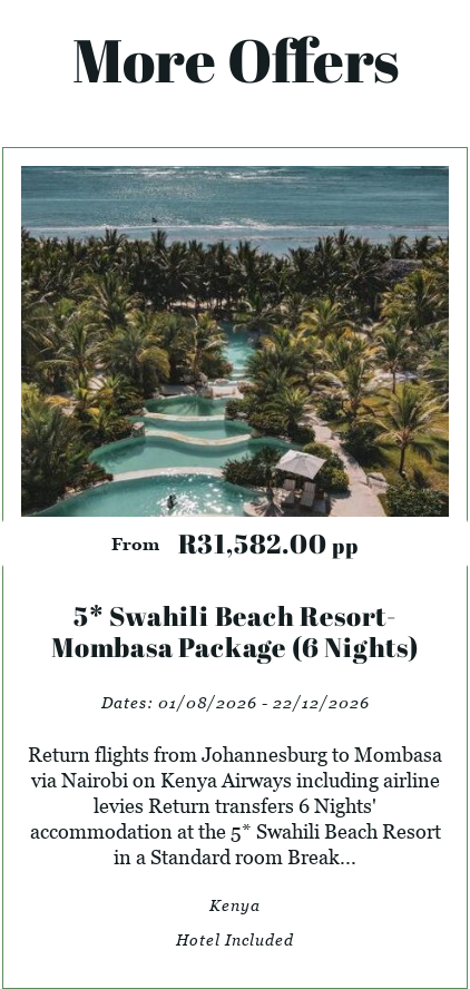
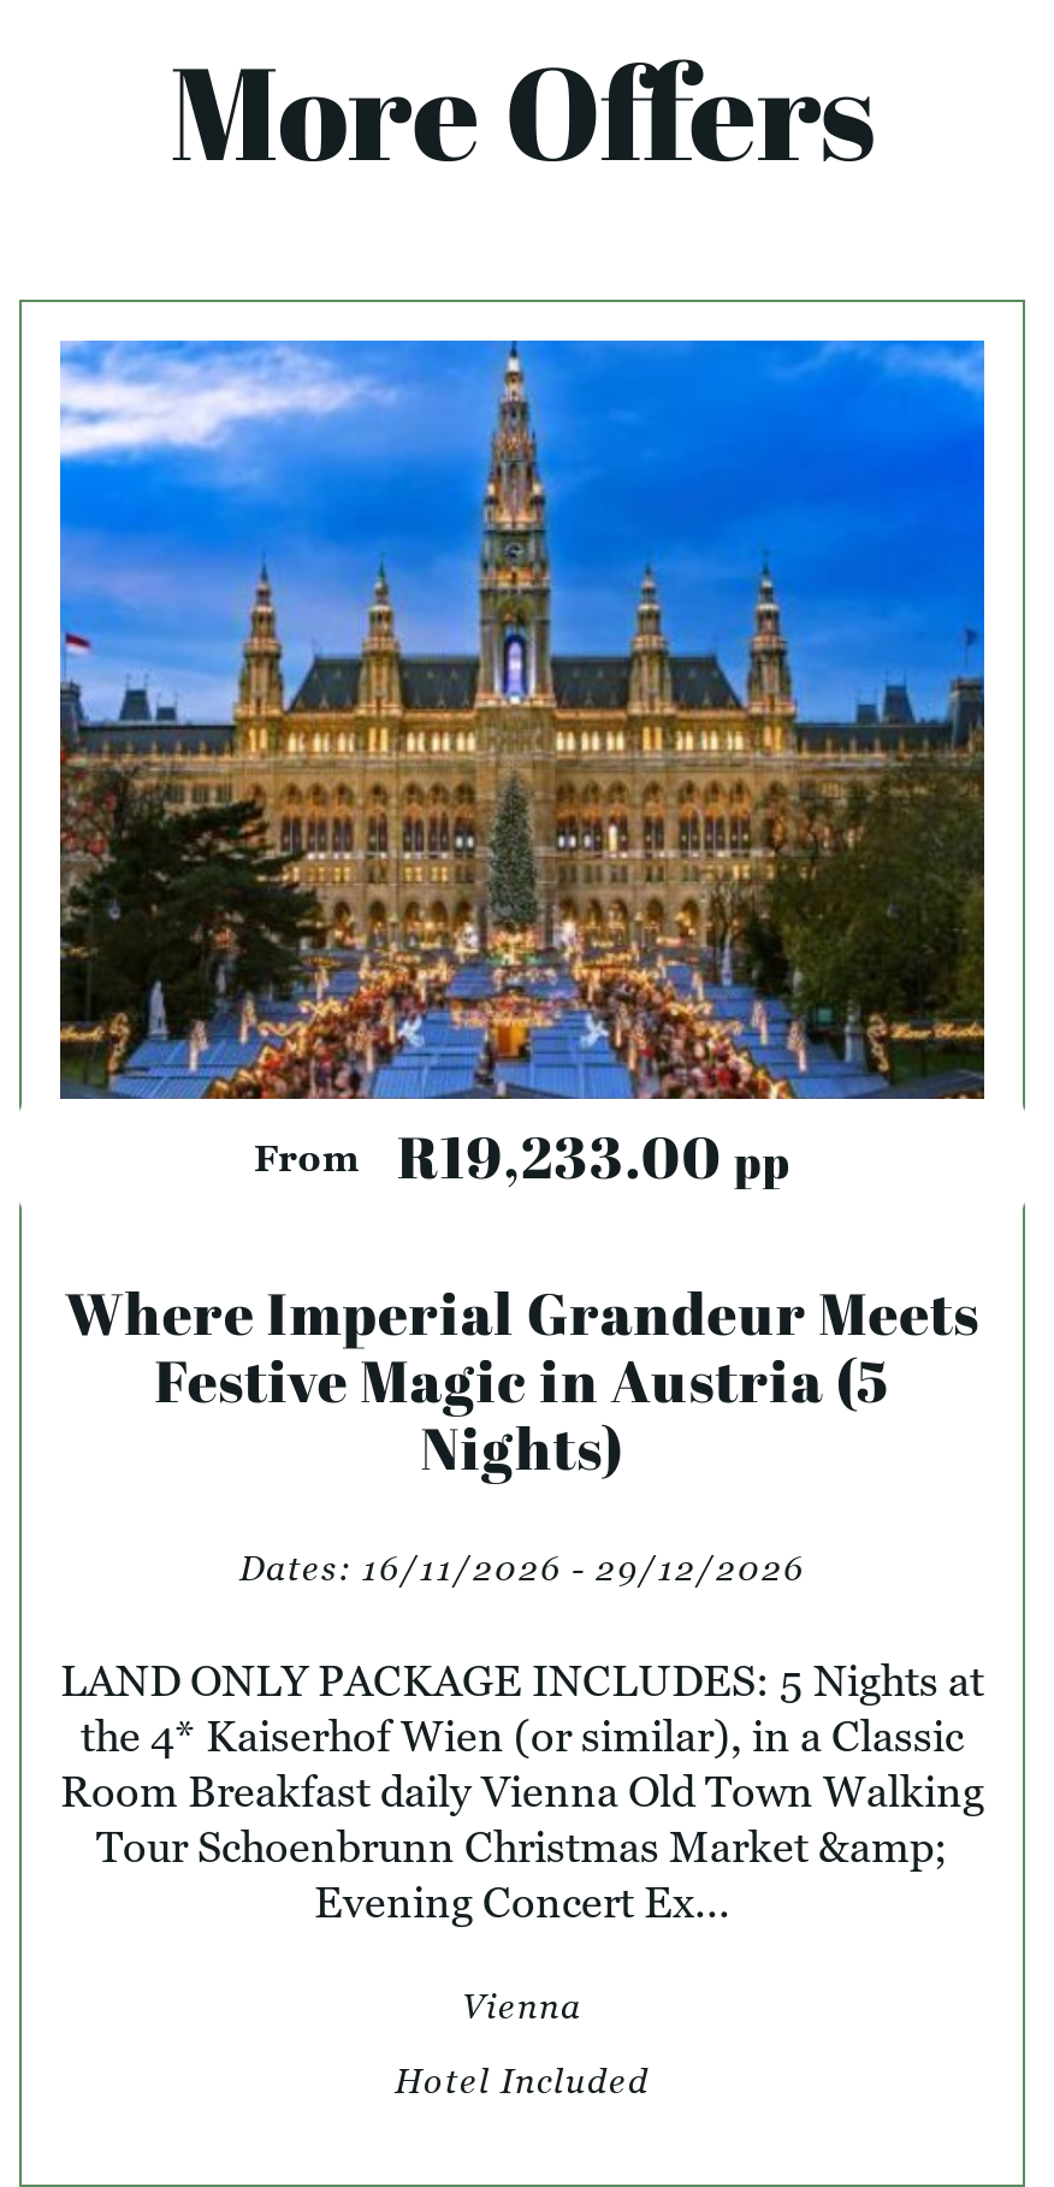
- [image]
- From R31,582.00 pp
+ [image]
+ From R19,233.00 pp

- 5* Swahili Beach Resort-
- Mombasa Package (6 Nights)
+ Where Imperial Grandeur Meets
+ Festive Magic in Austria (5
+ Nights)

- Dates: 01/08/2026 - 22/12/2026
+ Dates: 16/11/2026 - 29/12/2026

- Return flights from Johannesburg to Mombasa
- via Nairobi on Kenya Airways including airline
- levies Return transfers 6 Nights'
- accommodation at the 5* Swahili Beach Resort
- in a Standard room Break...
+ LAND ONLY PACKAGE INCLUDES: 5 Nights at
+ the 4* Kaiserhof Wien (or similar), in a Classic
+ Room Breakfast daily Vienna Old Town Walking
+ Tour Schoenbrunn Christmas Market &amp;
+ Evening Concert Ex...

- Kenya
+ Vienna
